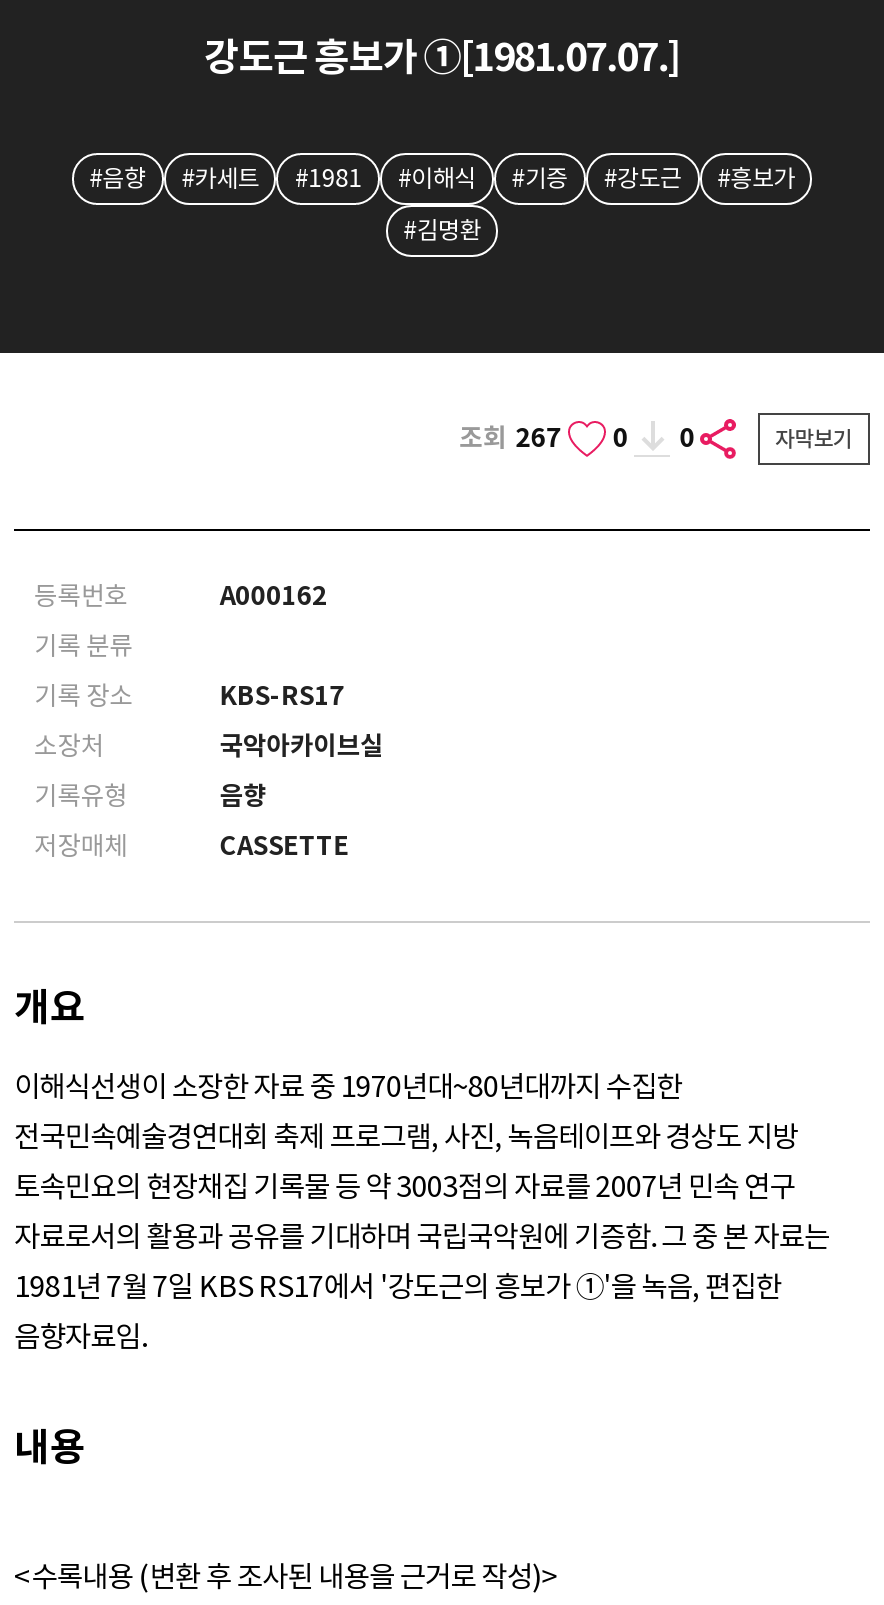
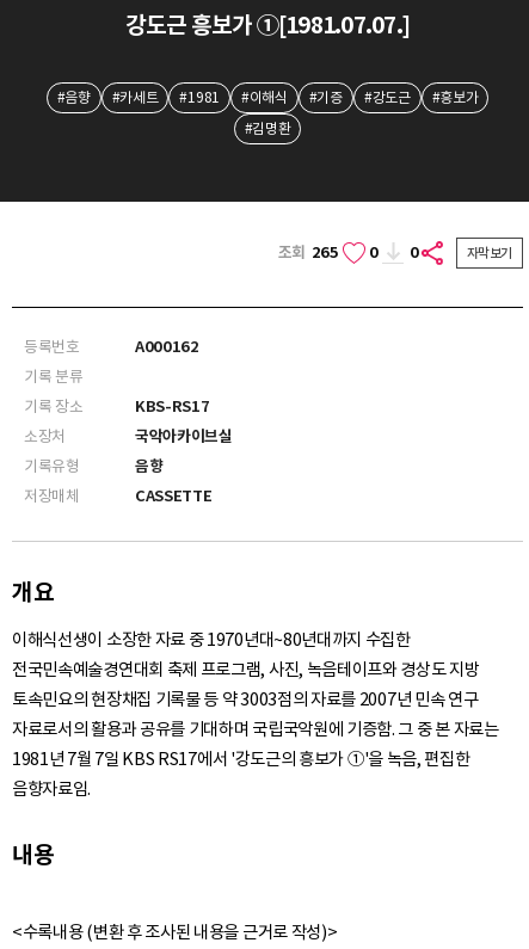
- 조회 267 0 0
+ 조회 265 0 0
